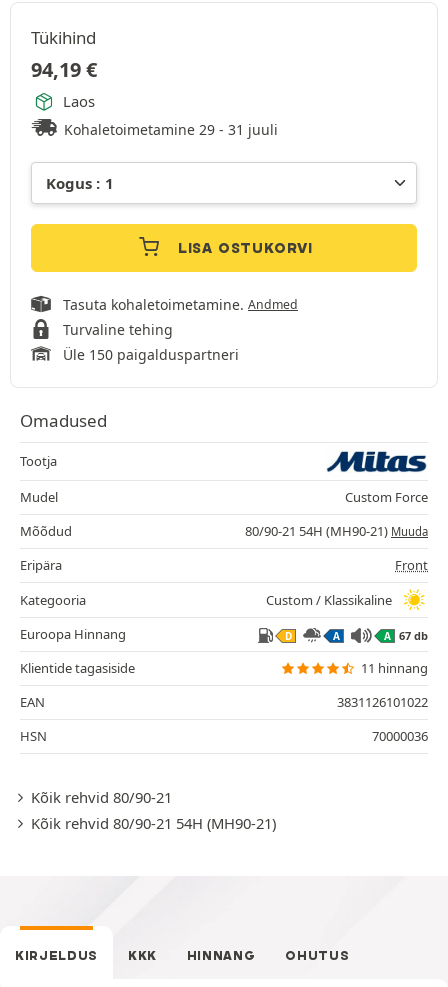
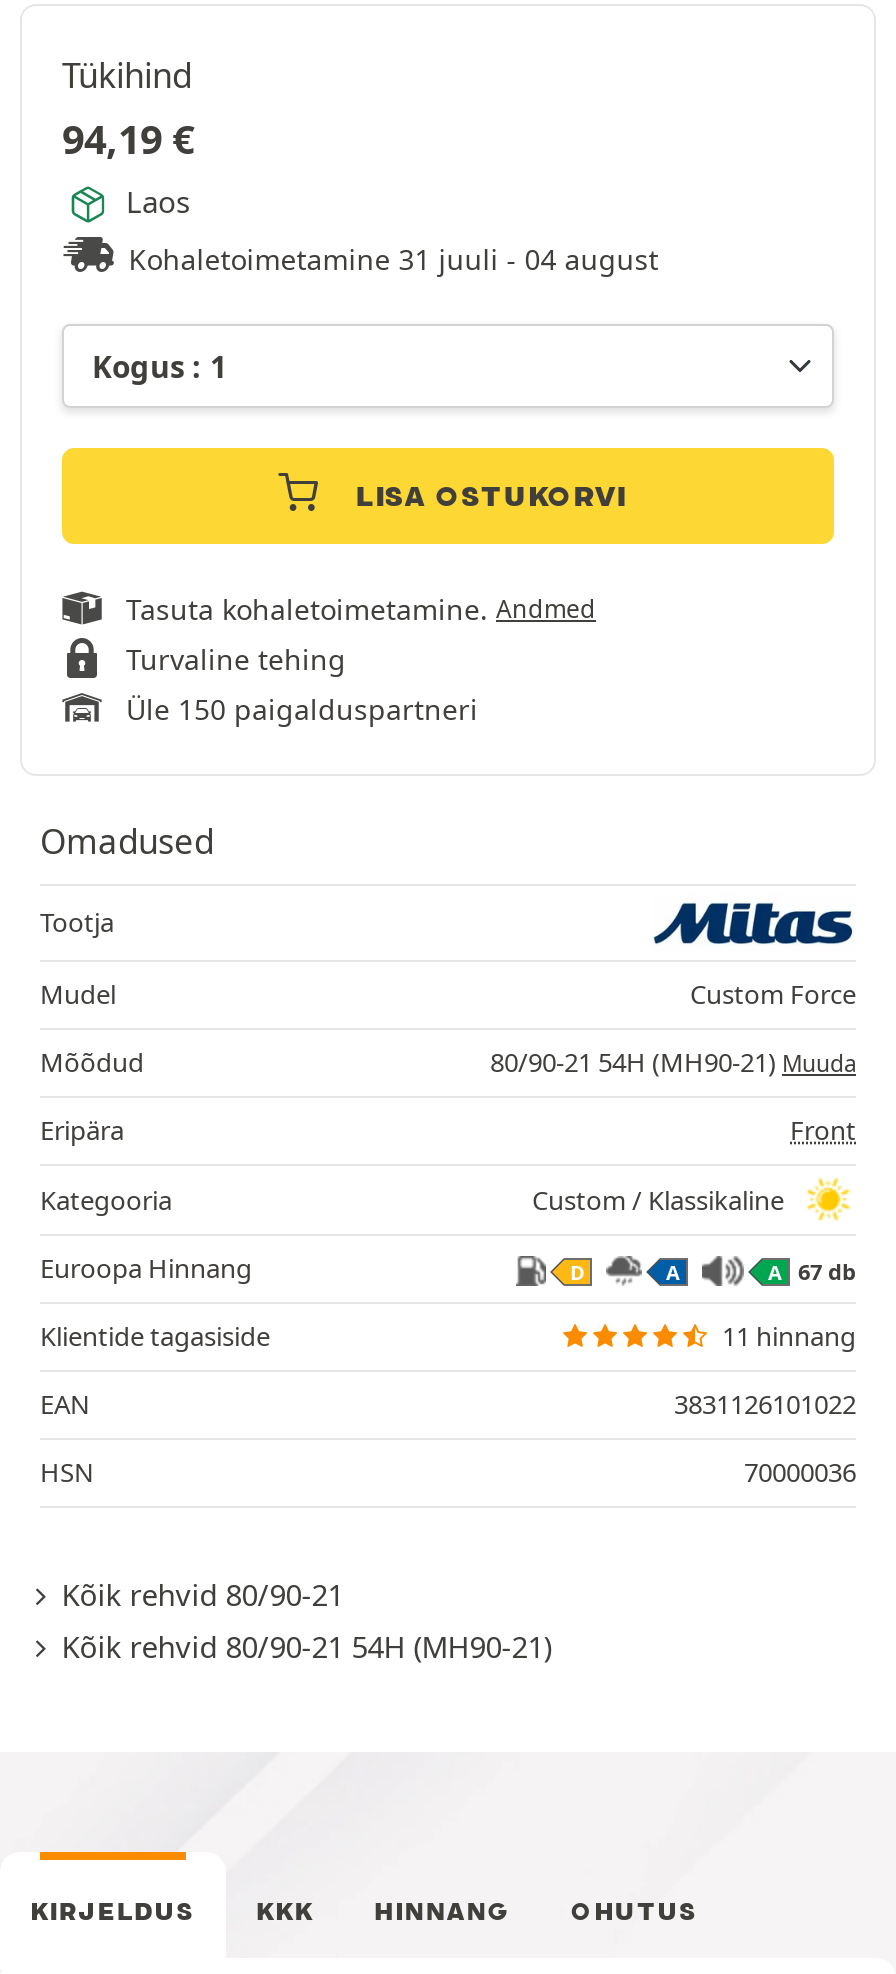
- Kohaletoimetamine 29 - 31 juuli
+ Kohaletoimetamine 31 juuli - 04 august
